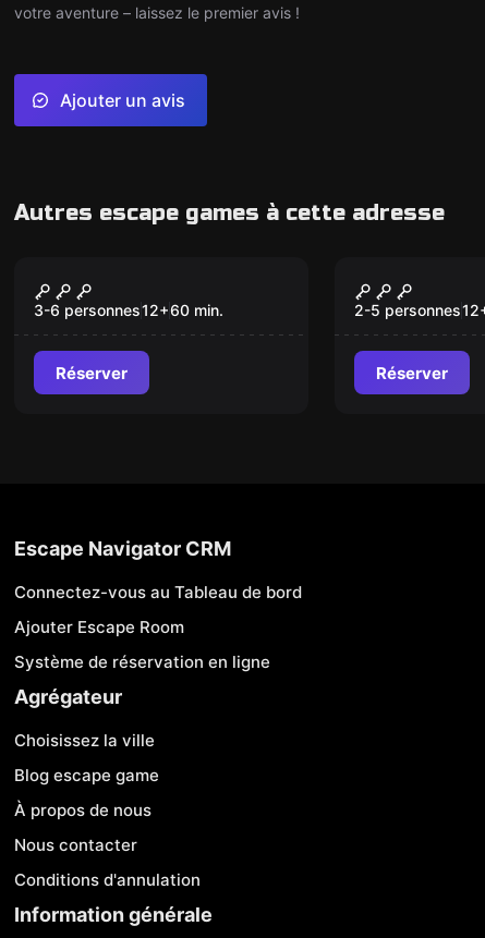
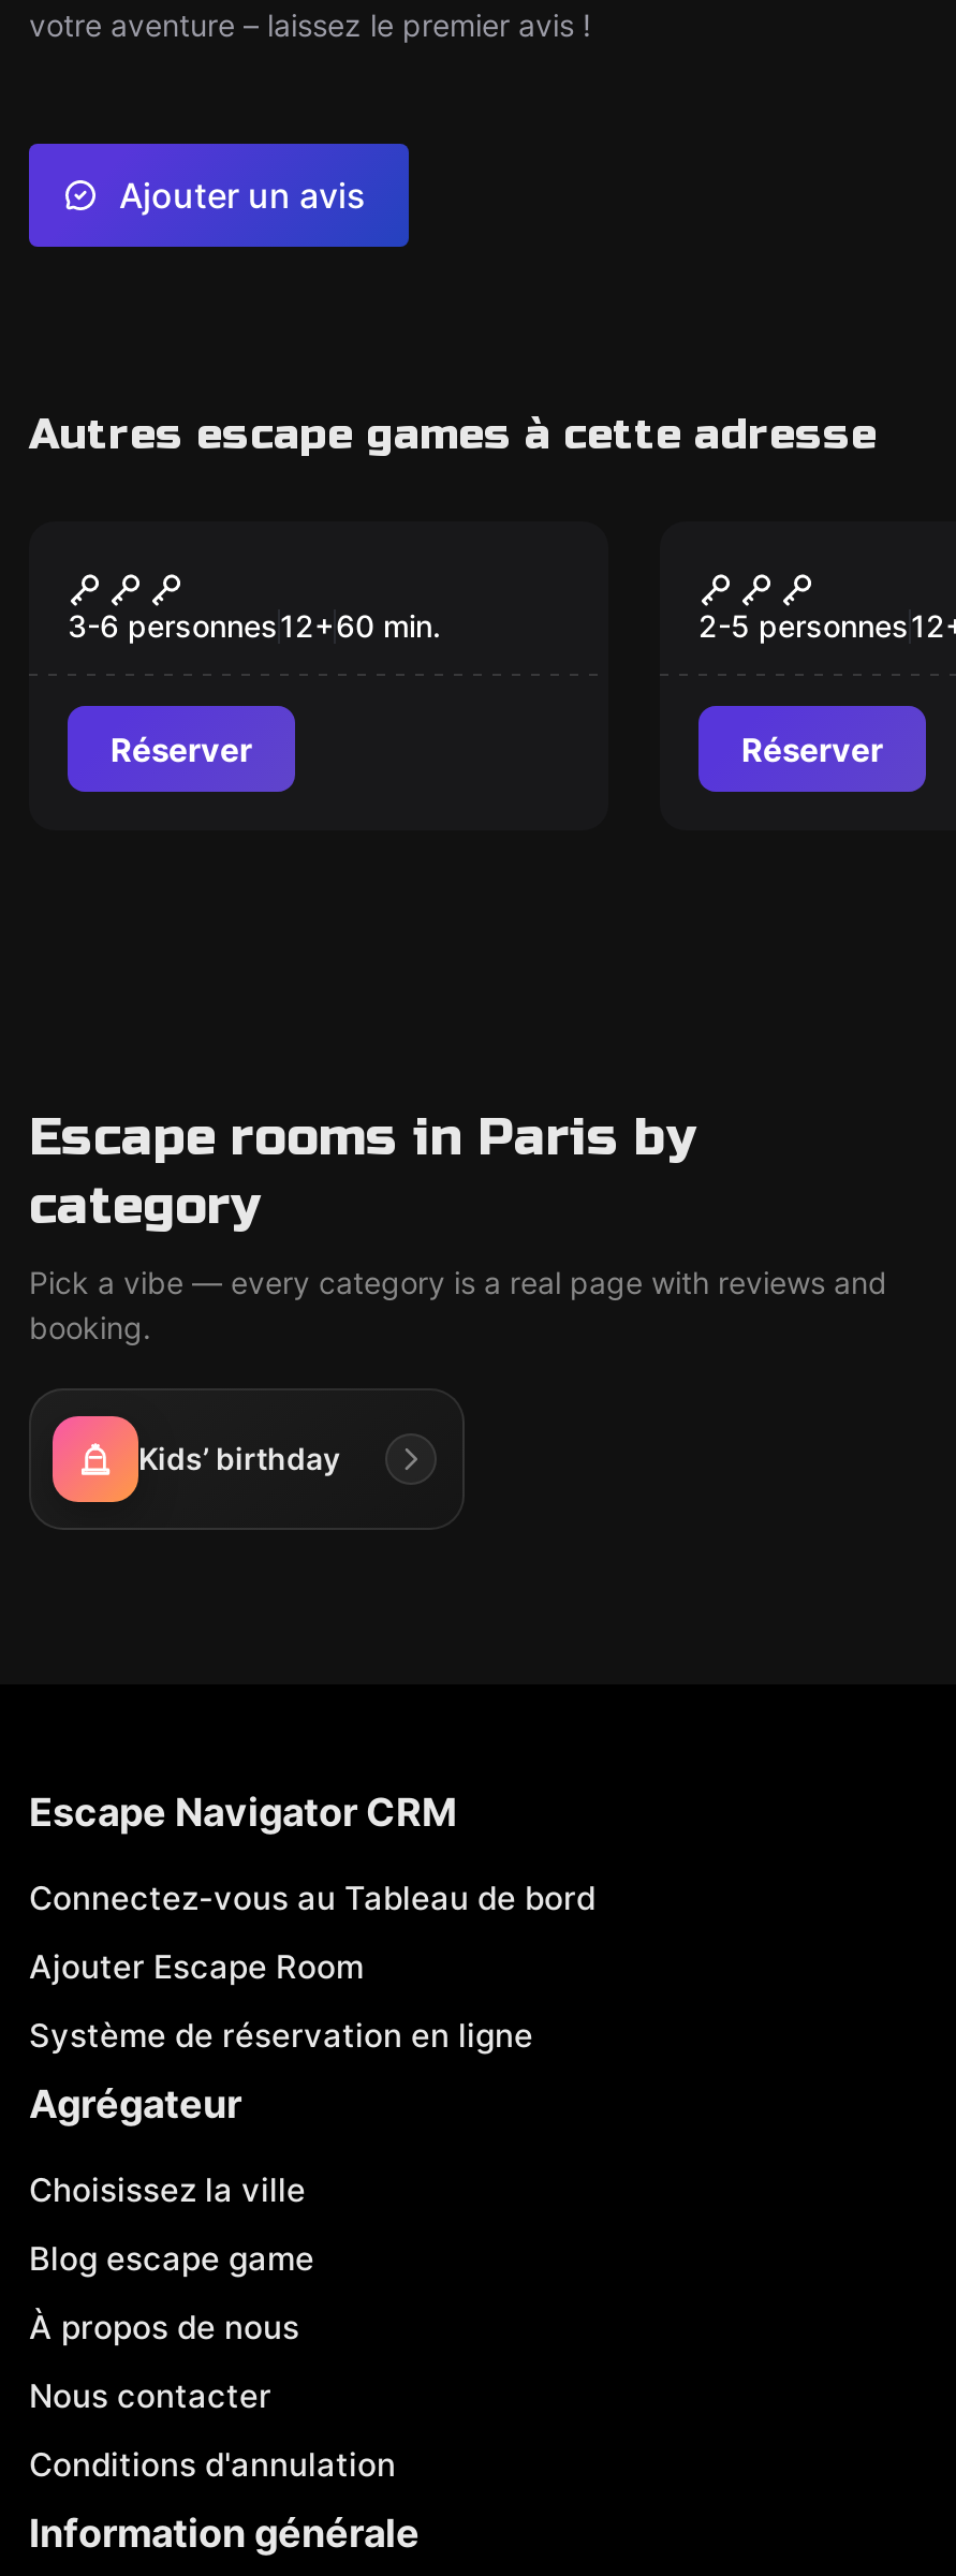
+ Escape rooms in Paris by
+ category
+ Pick a vibe — every category is a real page with reviews and
+ booking.

+ Kids’ birthday
